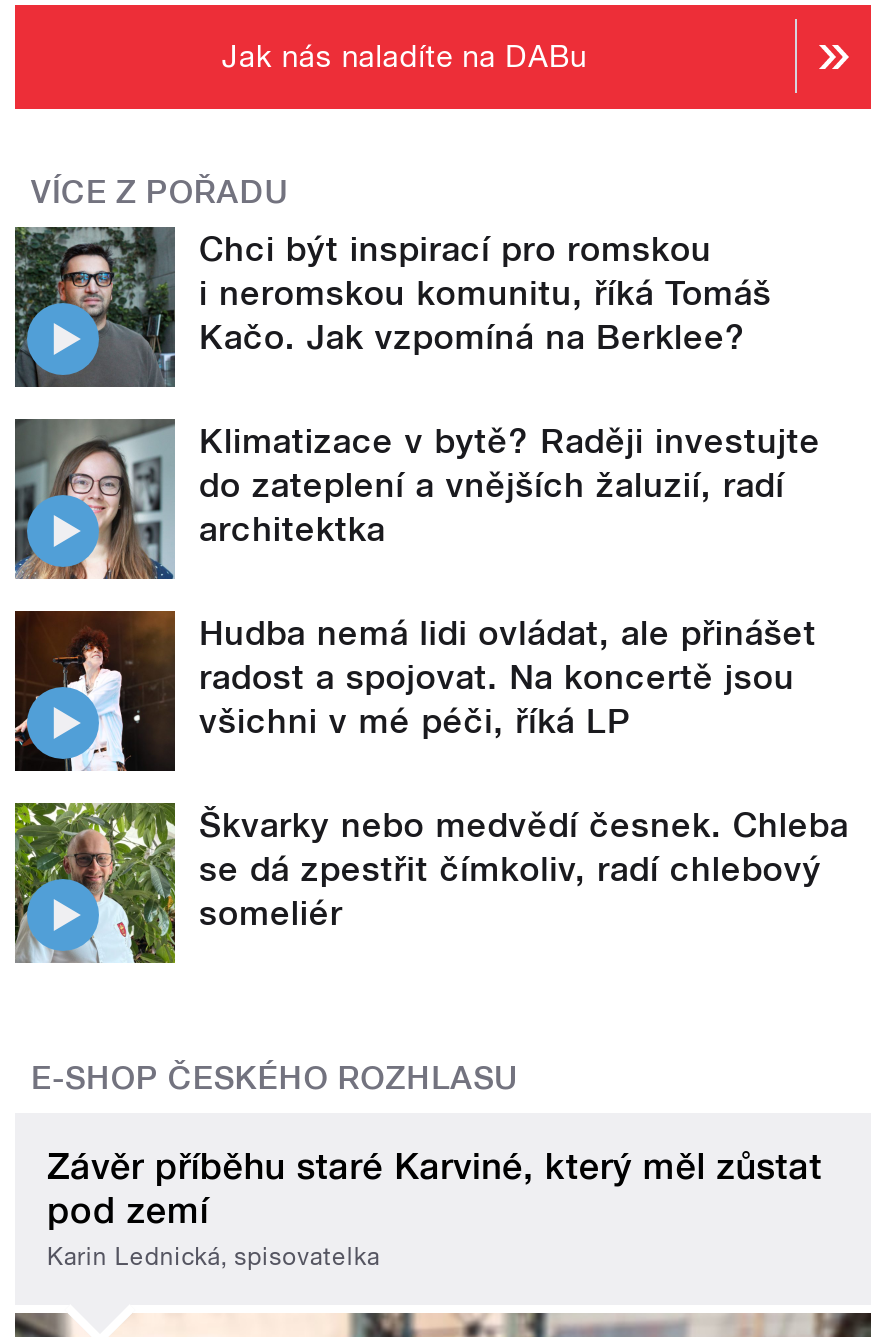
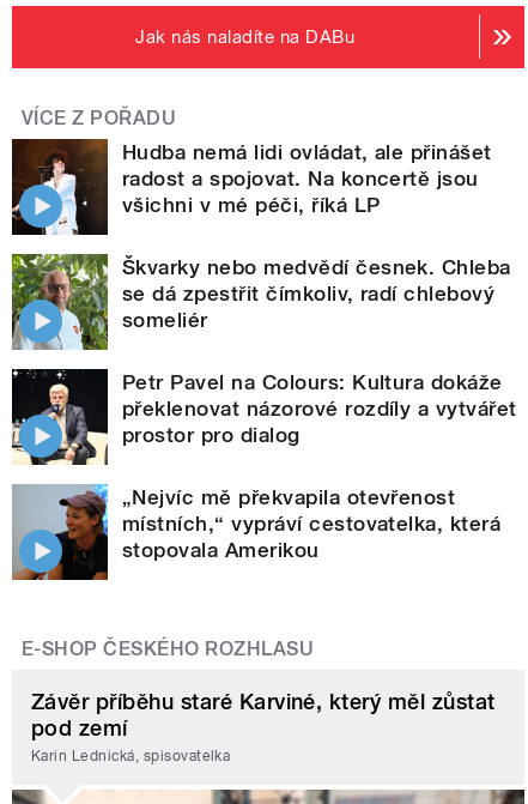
- [image]
- Chci být inspirací pro romskou
- i neromskou komunitu, říká Tomáš
- Kačo. Jak vzpomíná na Berklee?
- Klimatizace v bytě? Raději investujte
- do zateplení a vnějších žaluzií, radí
- architektka

- [image]

moved up: [image] | Hudba nemá lidi ovládat, ale přinášet | radost a spojovat. Na koncertě jsou | všichni v mé péči, říká LP | Škvarky nebo medvědí česnek. Chleba | se dá zpestřit čímkoliv, radí chlebový | someliér

+ [image]
+ Petr Pavel na Colours: Kultura dokáže
+ překlenovat názorové rozdíly a vytvářet
+ prostor pro dialog
+ „Nejvíc mě překvapila otevřenost
+ místních,“ vypráví cestovatelka, která
+ stopovala Amerikou

+ [image]
